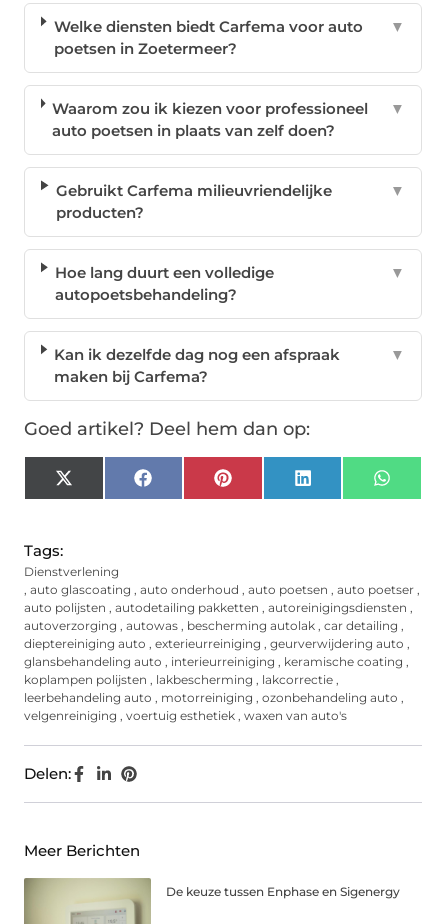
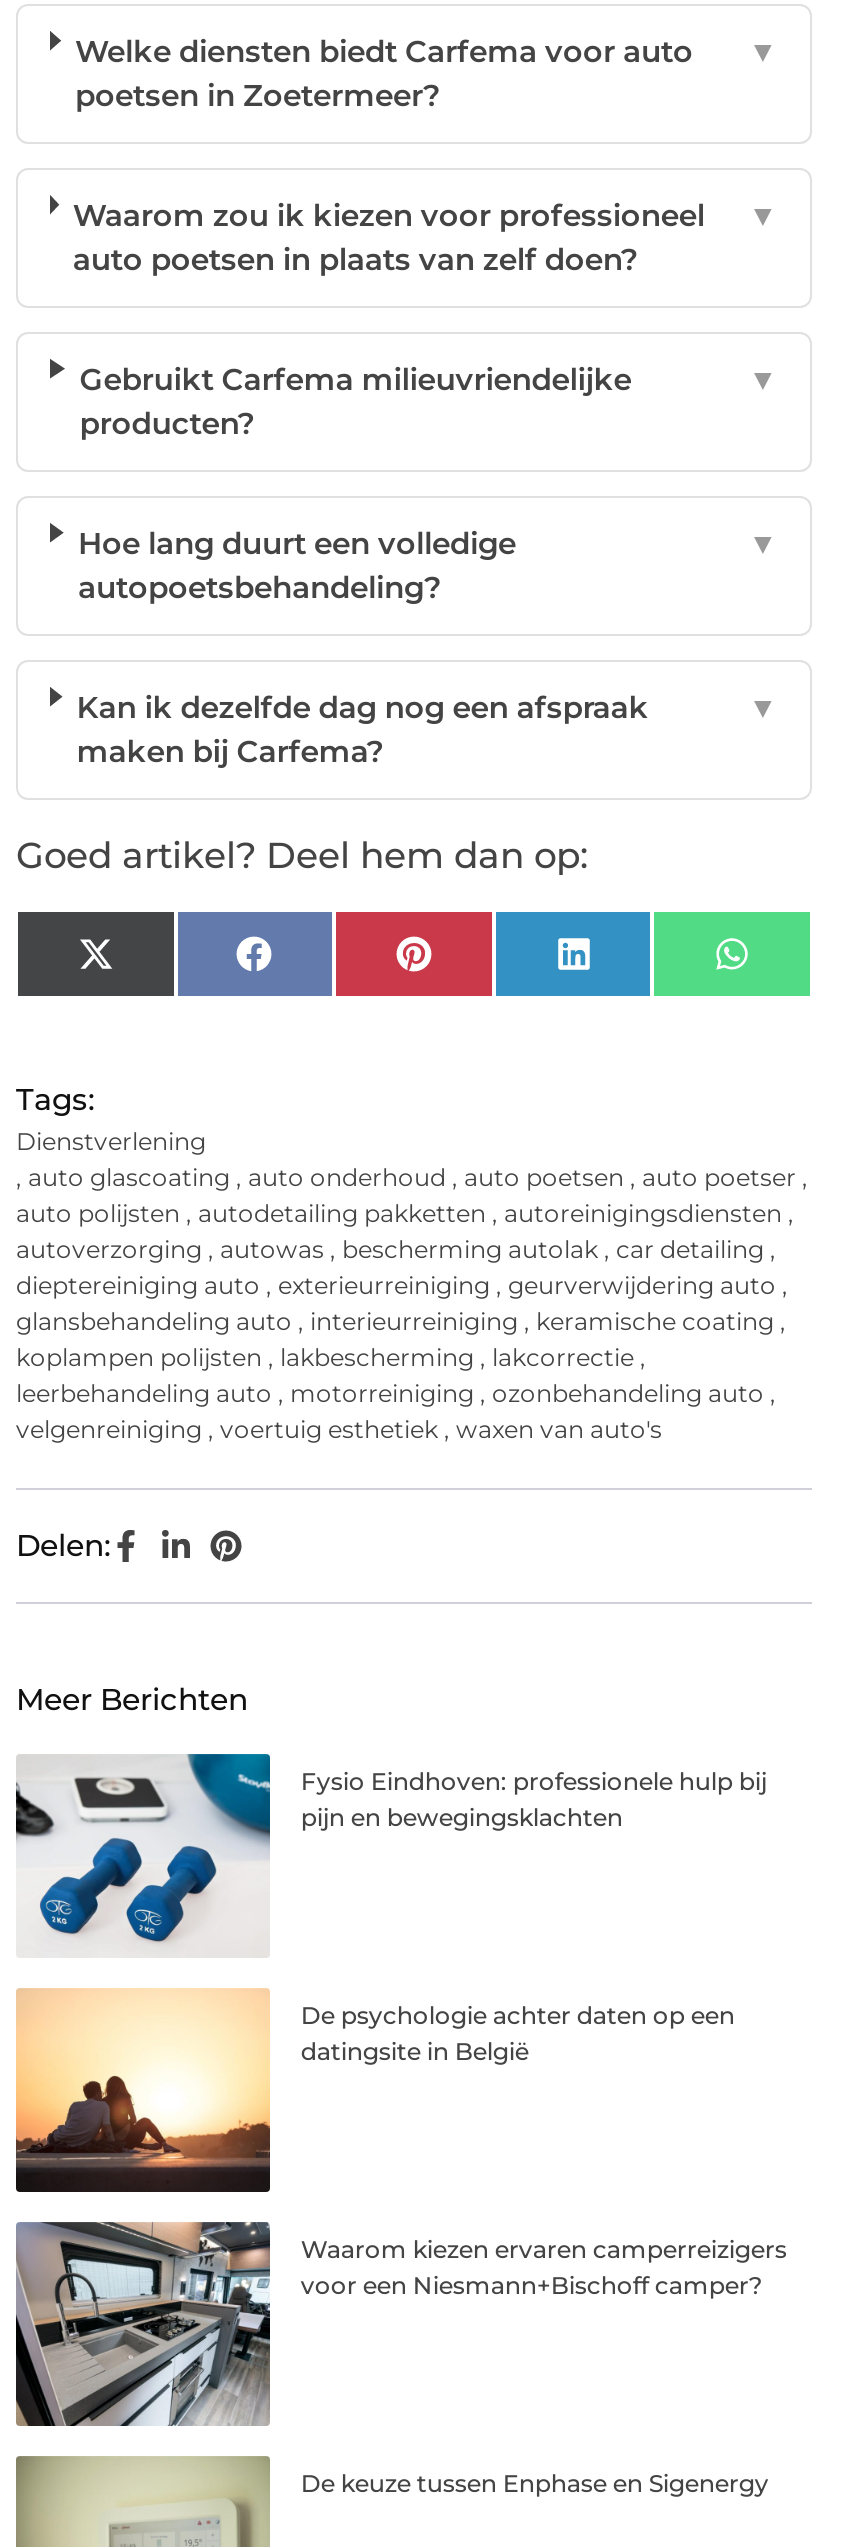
+ [image]
+ Fysio Eindhoven: professionele hulp bij
+ pijn en bewegingsklachten

+ [image]
+ De psychologie achter daten op een
+ datingsite in België

+ [image]
+ Waarom kiezen ervaren camperreizigers
+ voor een Niesmann+Bischoff camper?
